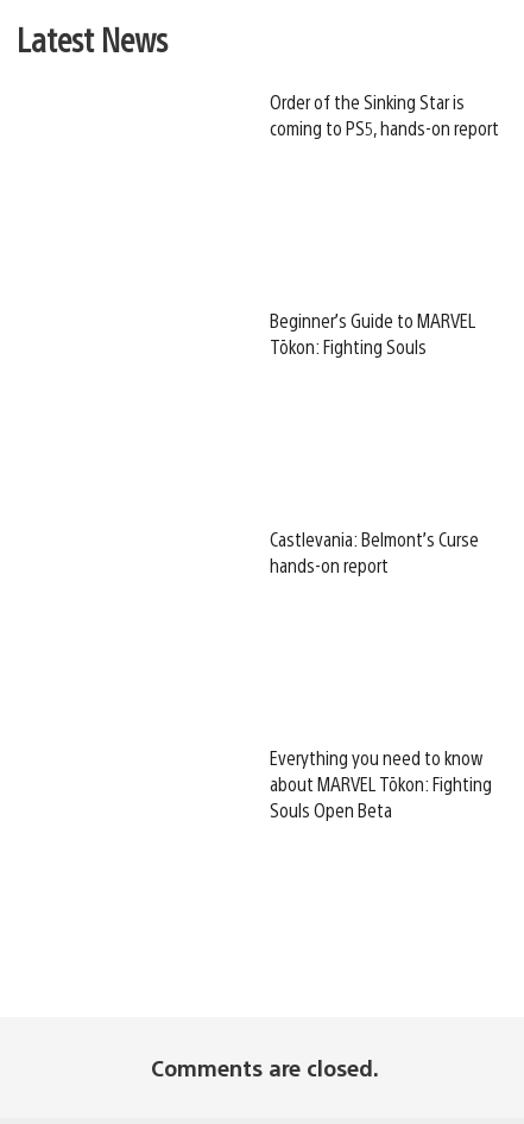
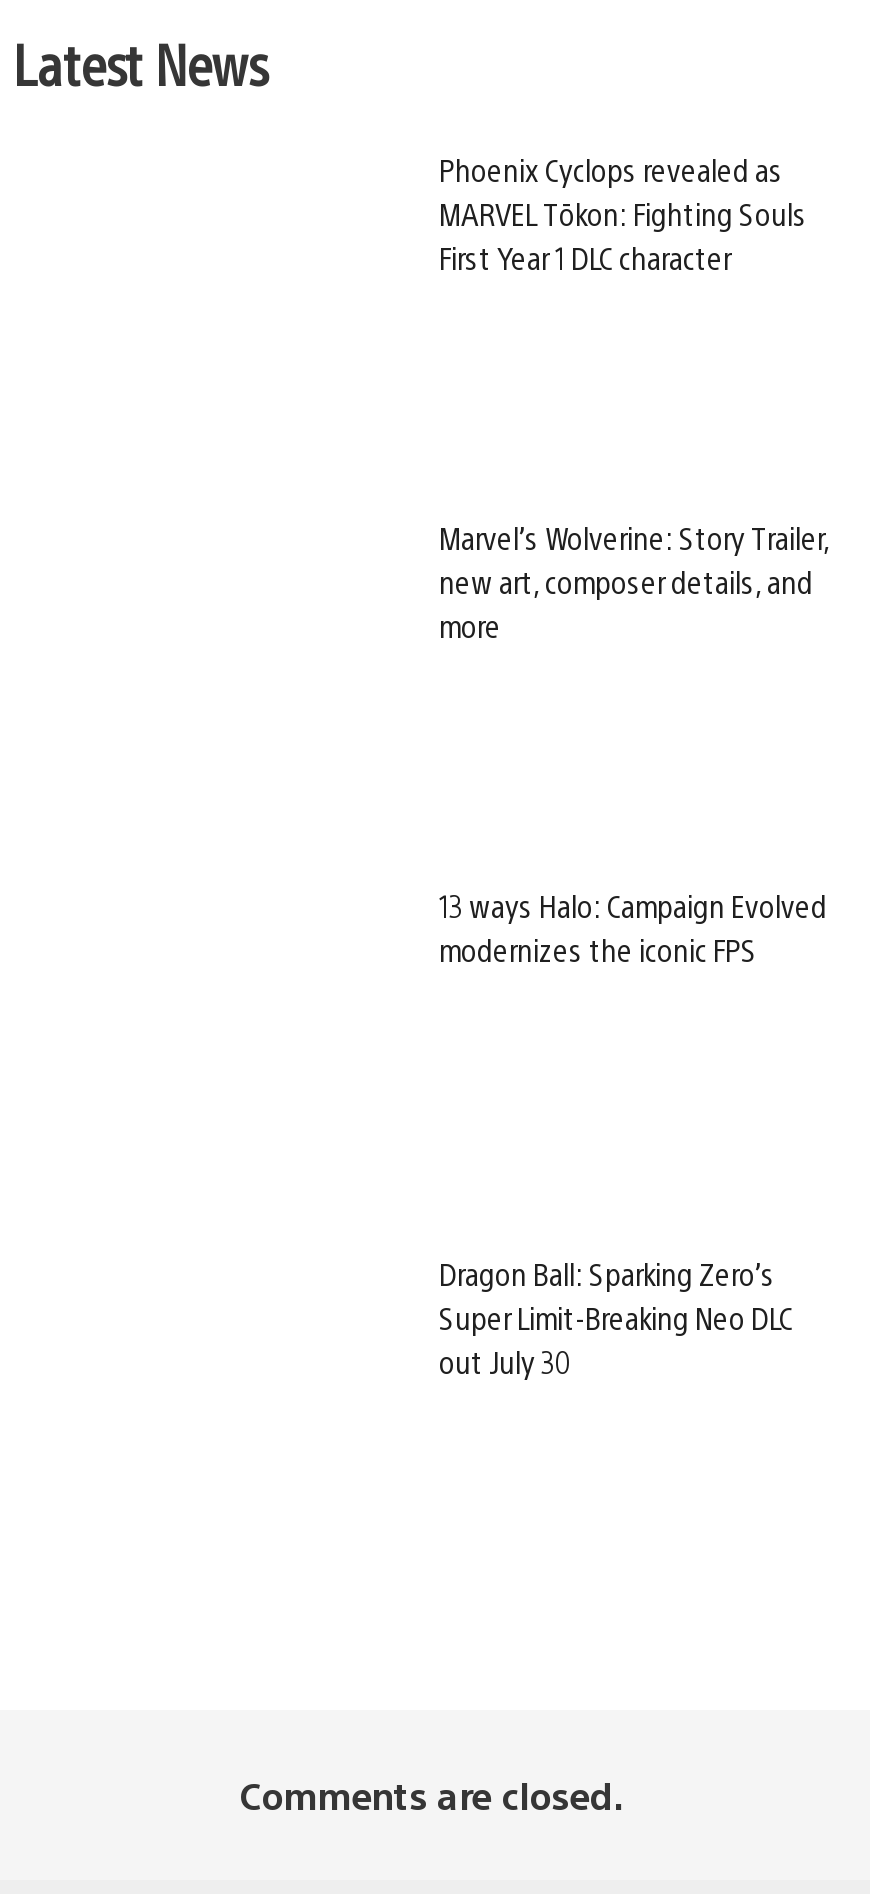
- Order of the Sinking Star is
- coming to PS5, hands-on report
+ Phoenix Cyclops revealed as
+ MARVEL Tōkon: Fighting Souls
+ First Year 1 DLC character

- Beginner’s Guide to MARVEL
- Tōkon: Fighting Souls
+ Marvel’s Wolverine: Story Trailer,
+ new art, composer details, and
+ more

- Castlevania: Belmont’s Curse
- hands-on report
+ 13 ways Halo: Campaign Evolved
+ modernizes the iconic FPS

- Everything you need to know
- about MARVEL Tōkon: Fighting
- Souls Open Beta
+ Dragon Ball: Sparking Zero’s
+ Super Limit-Breaking Neo DLC
+ out July 30
